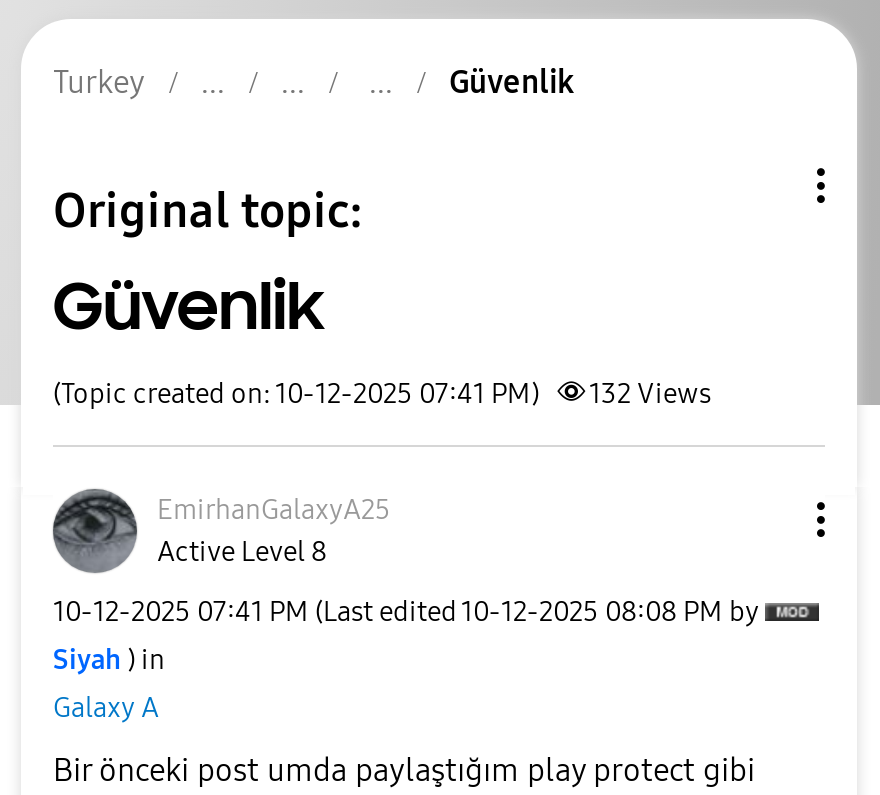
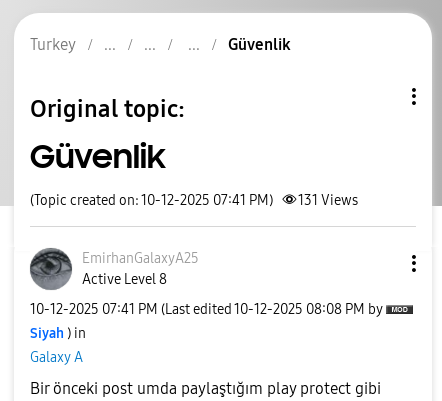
- (Topic created on: 10-12-2025 07:41 PM) 132 Views
+ (Topic created on: 10-12-2025 07:41 PM) 131 Views
